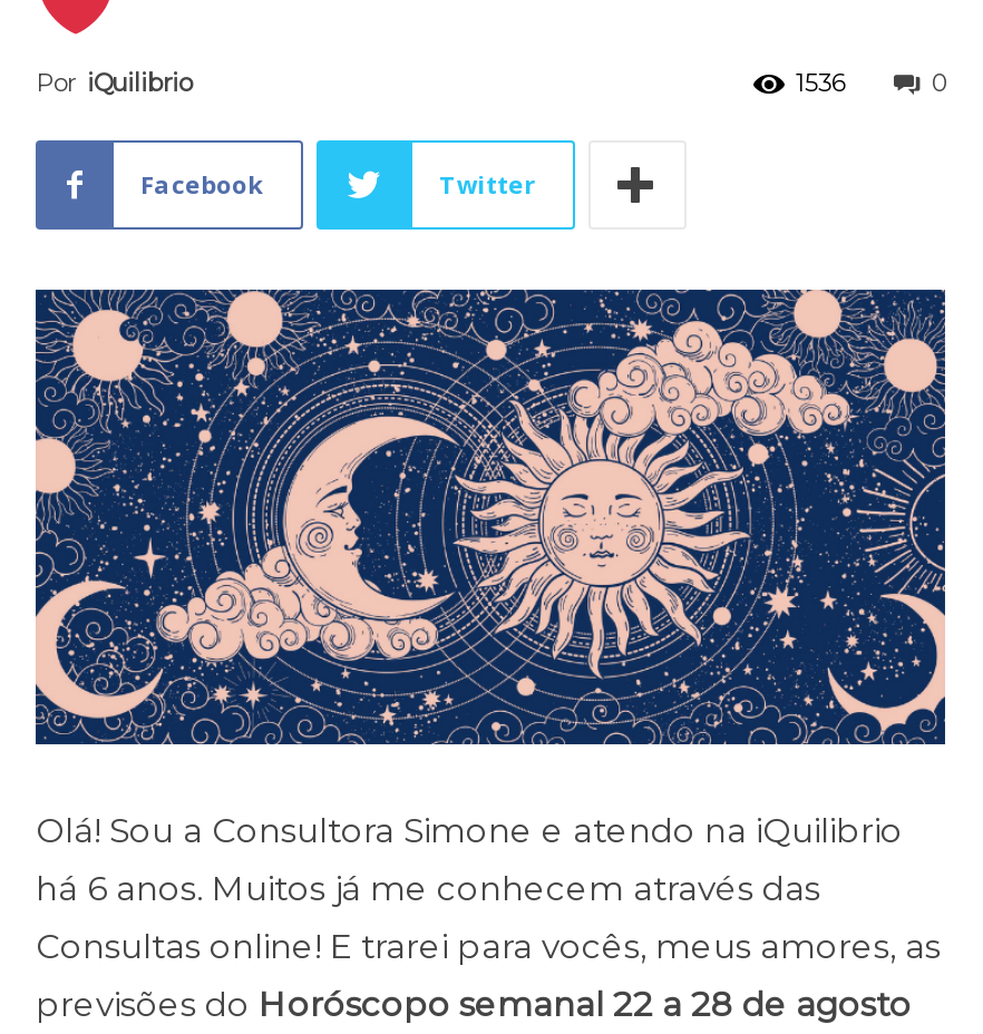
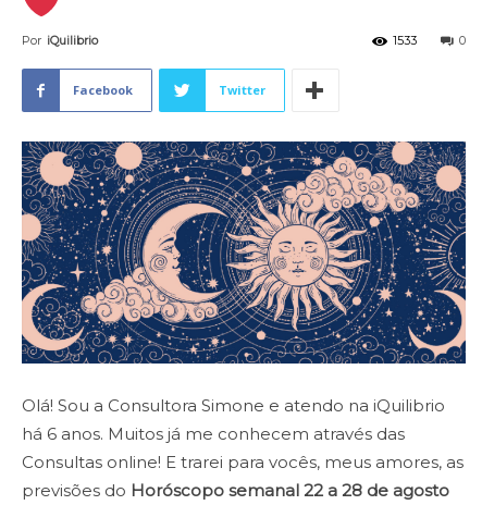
- 1536
+ 1533
